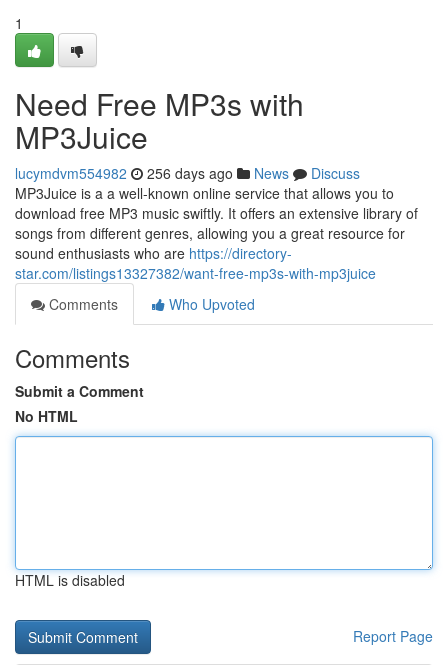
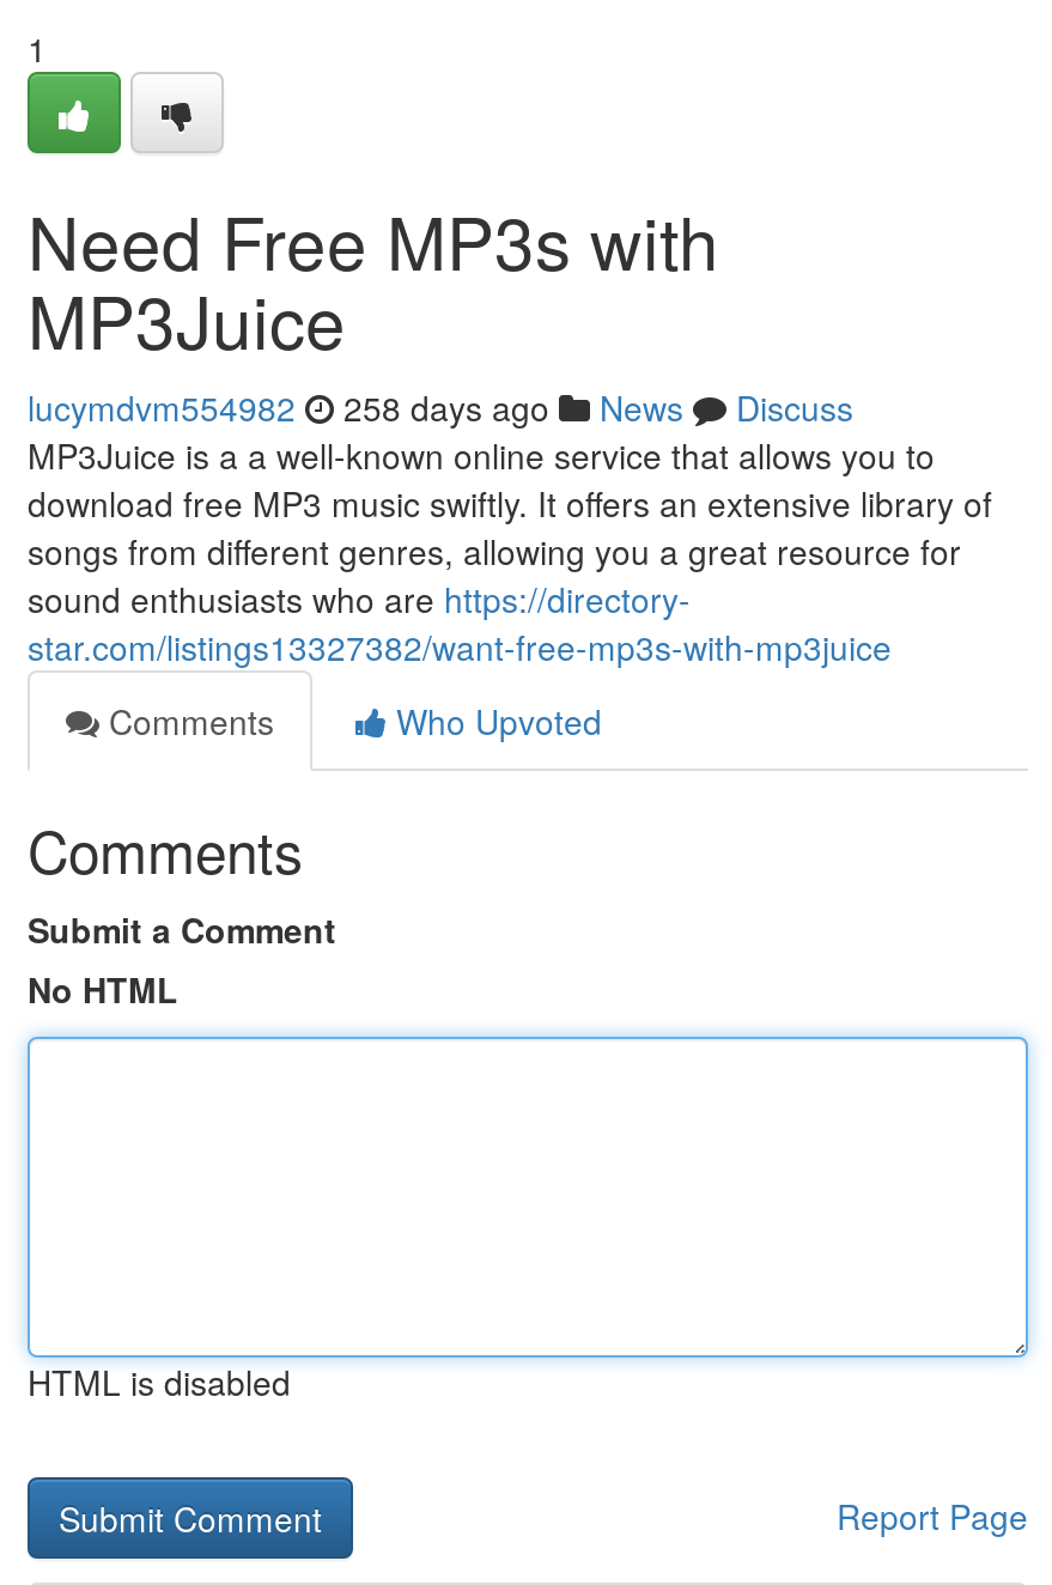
- lucymdvm554982 256 days ago News Discuss
+ lucymdvm554982 258 days ago News Discuss
